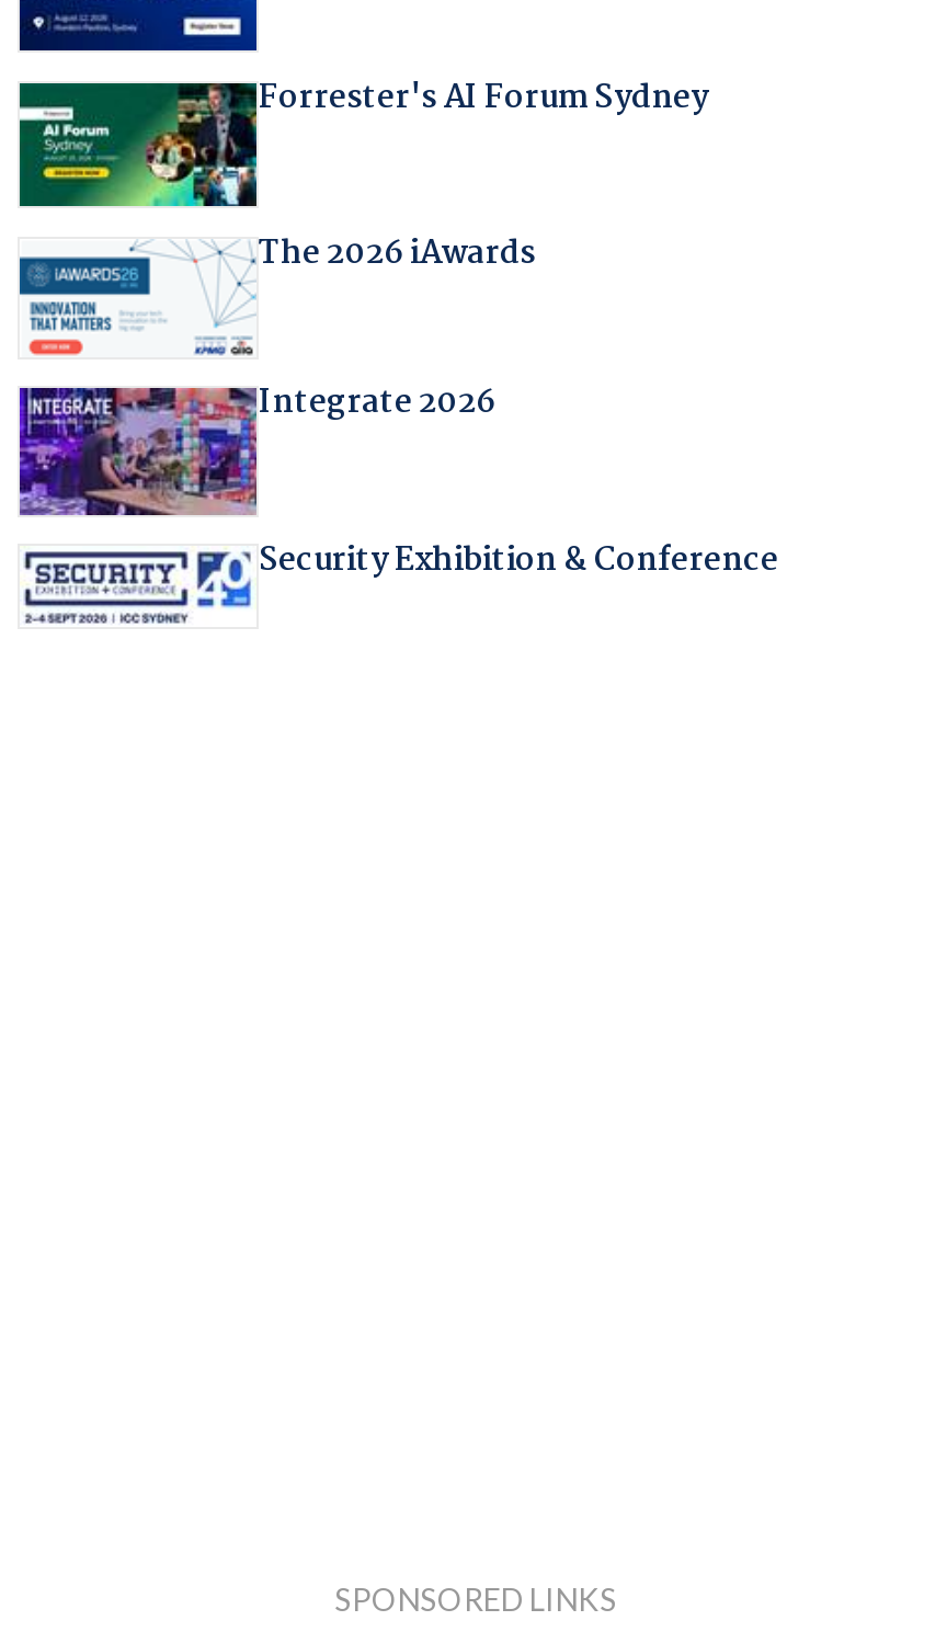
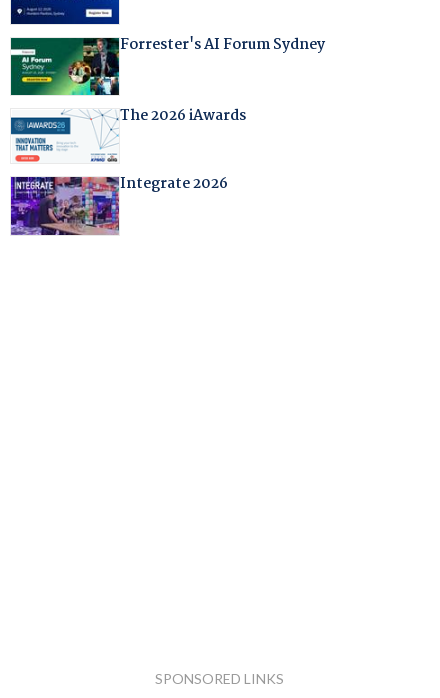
- [image]
- Security Exhibition & Conference
